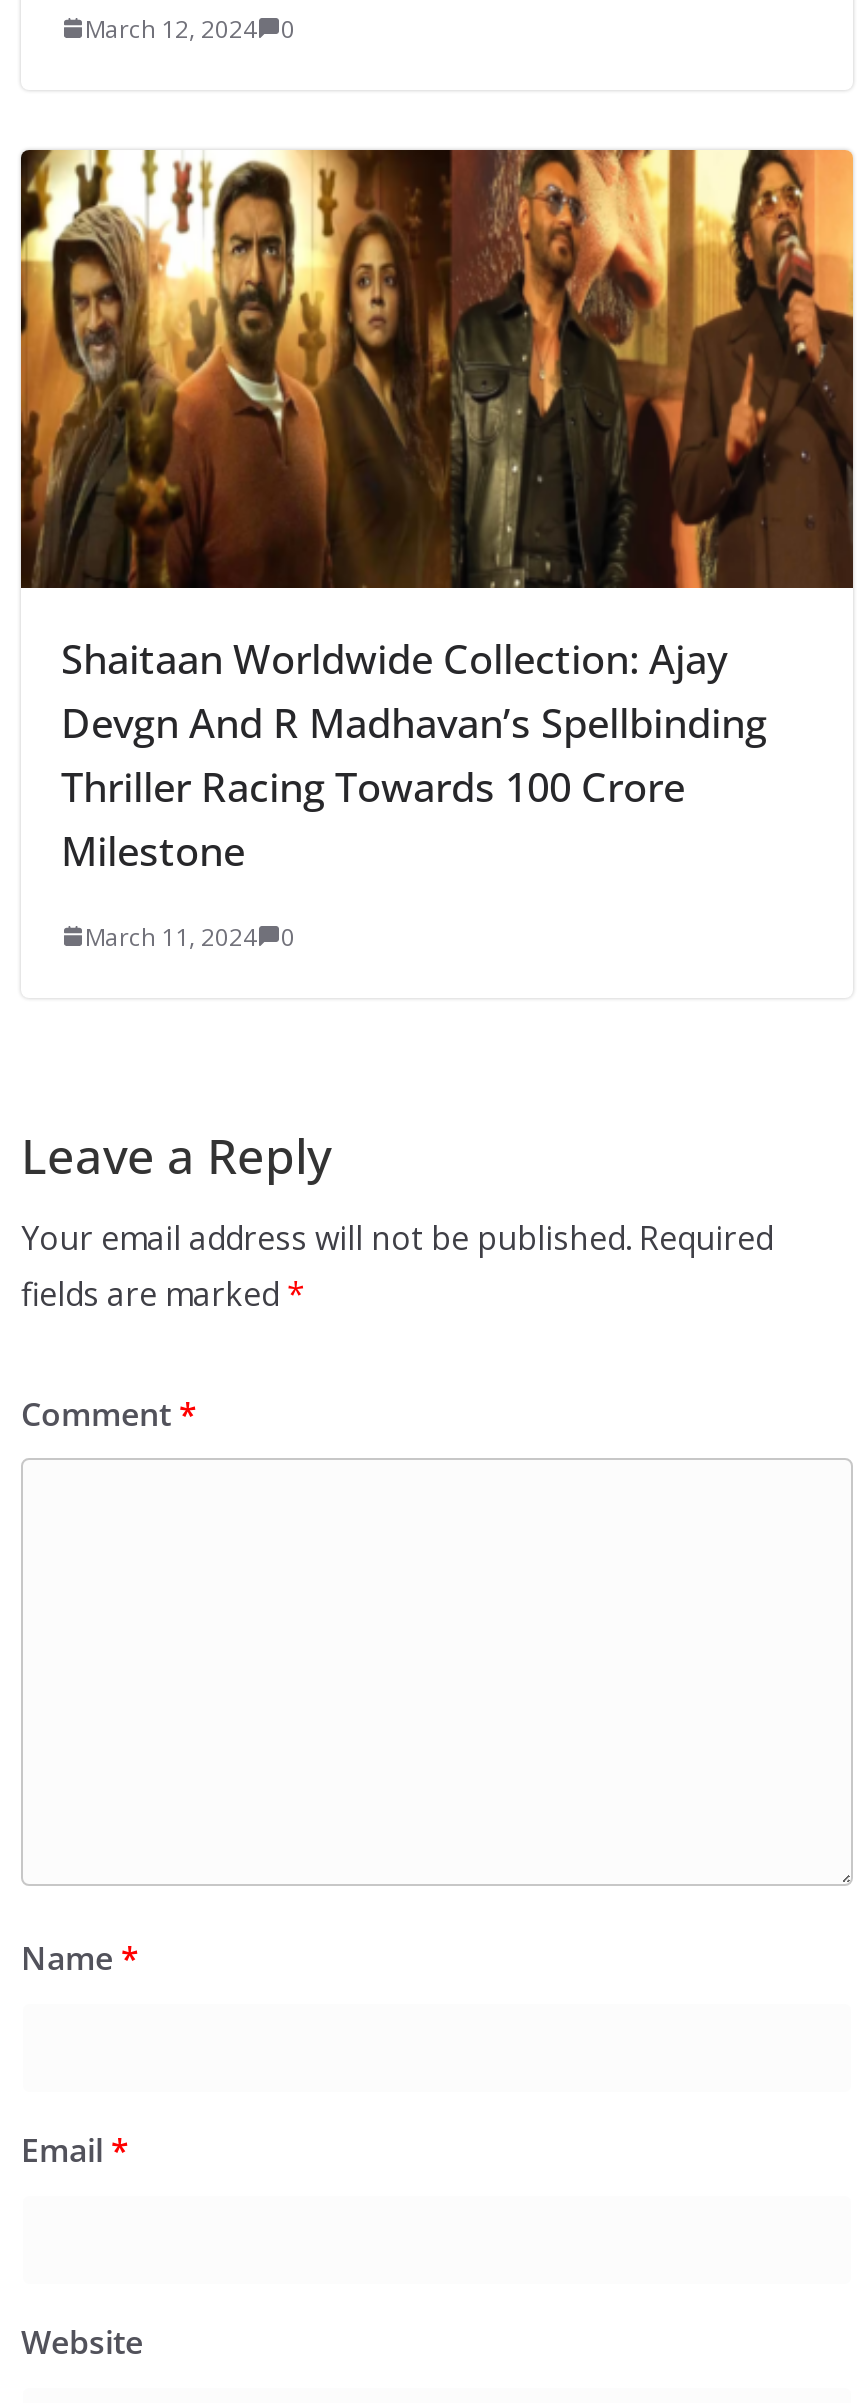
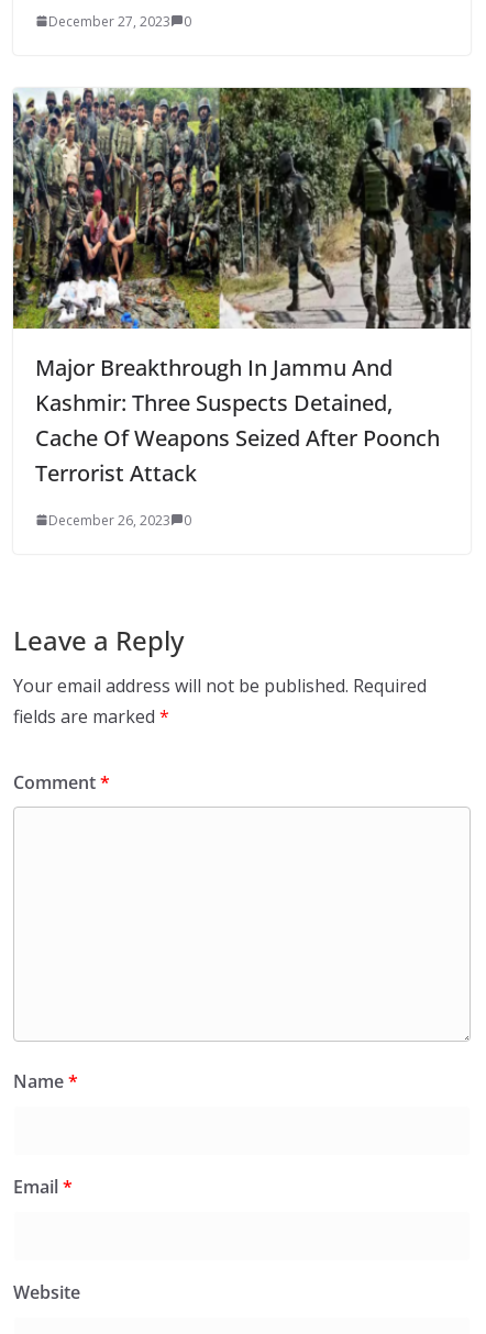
- March 12, 2024 0
+ December 27, 2023 0

- [image]
- Shaitaan Worldwide Collection: Ajay
- Devgn And R Madhavan’s Spellbinding
- Thriller Racing Towards 100 Crore
- Milestone
+ [image]
+ Major Breakthrough In Jammu And
+ Kashmir: Three Suspects Detained,
+ Cache Of Weapons Seized After Poonch
+ Terrorist Attack

- March 11, 2024 0
+ December 26, 2023 0
